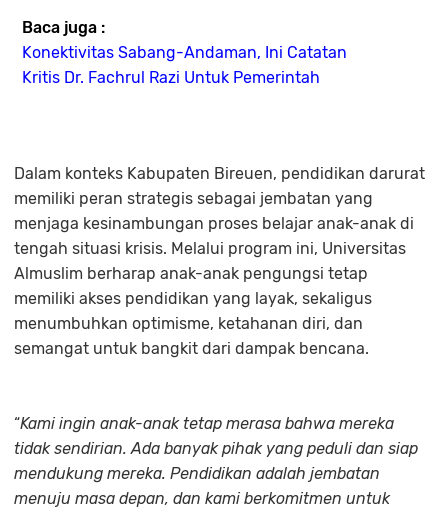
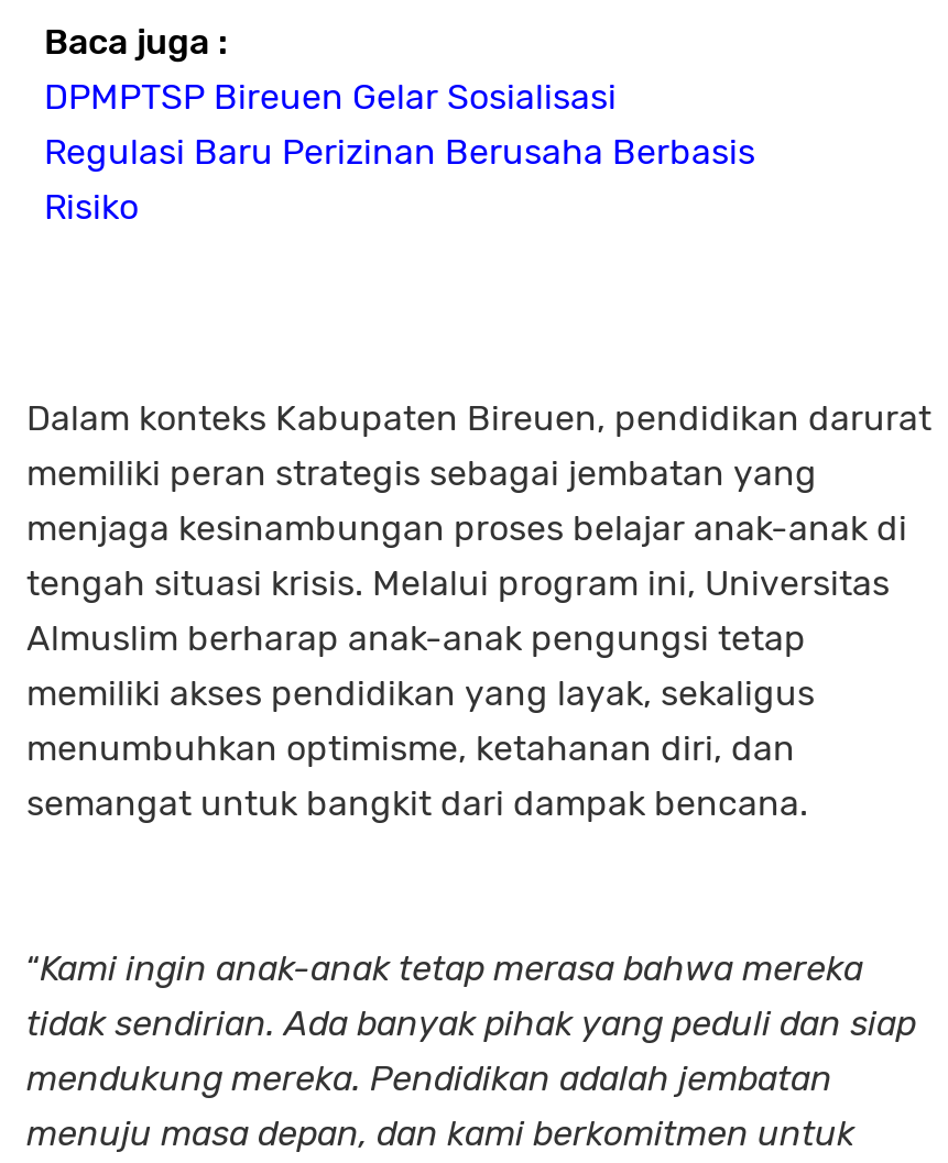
- Konektivitas Sabang-Andaman, Ini Catatan
- Kritis Dr. Fachrul Razi Untuk Pemerintah
+ DPMPTSP Bireuen Gelar Sosialisasi
+ Regulasi Baru Perizinan Berusaha Berbasis
+ Risiko
